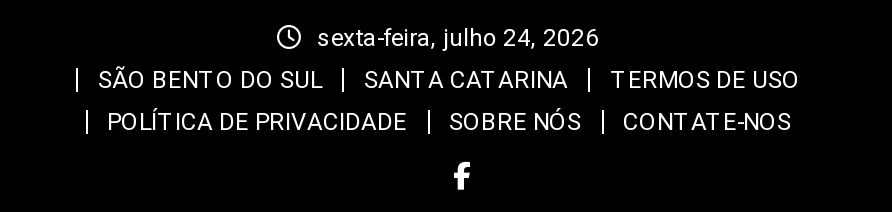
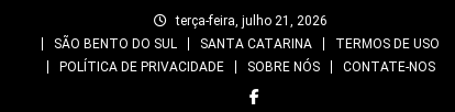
- sexta-feira, julho 24, 2026
+ terça-feira, julho 21, 2026
